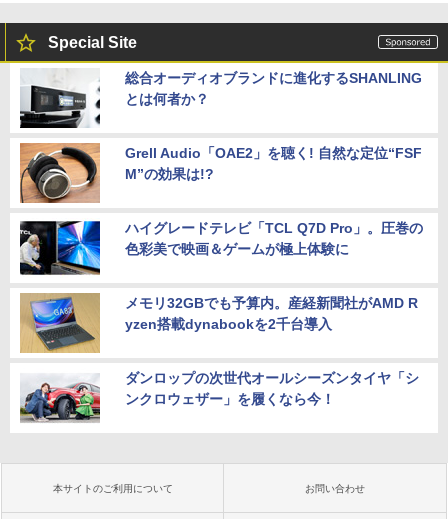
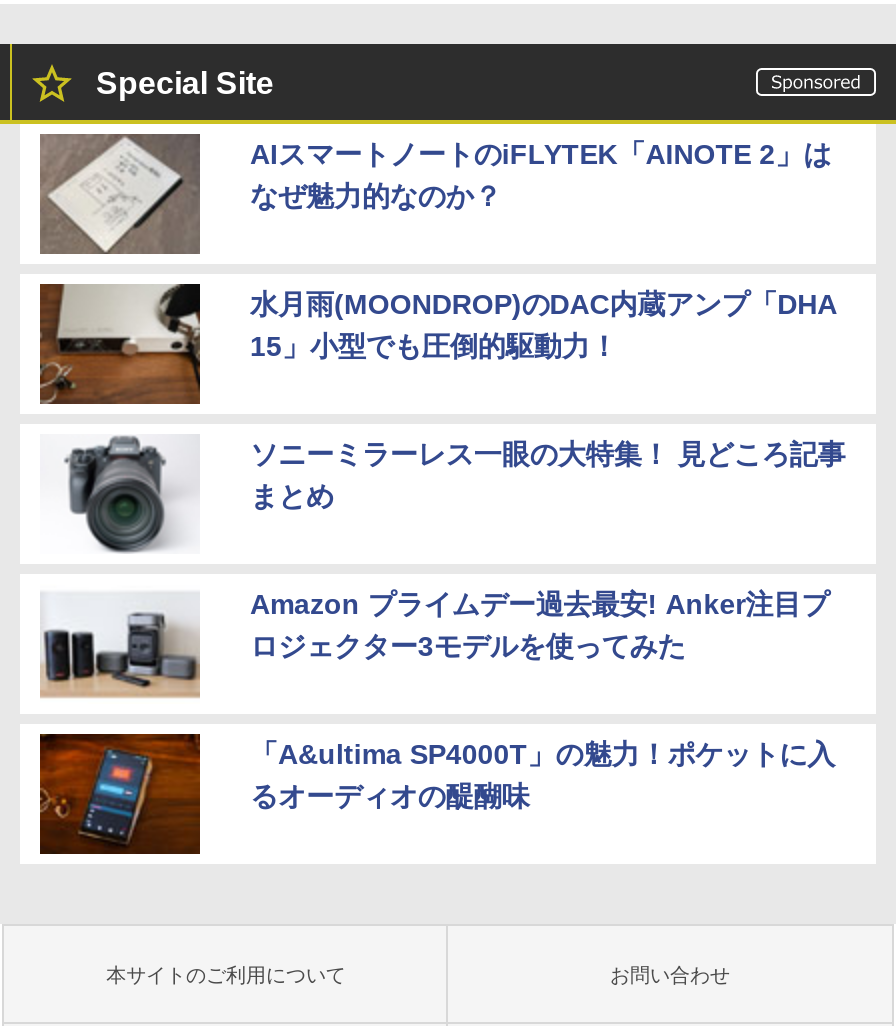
- [image]
- 総合オーディオブランドに進化するSHANLING
- とは何者か？
+ [image]
+ AIスマートノートのiFLYTEK「AINOTE 2」は
+ なぜ魅力的なのか？

- [image]
- Grell Audio「OAE2」を聴く! 自然な定位“FSF
- M”の効果は!?
+ [image]
+ 水月雨(MOONDROP)のDAC内蔵アンプ「DHA
+ 15」小型でも圧倒的駆動力！

- [image]
- ハイグレードテレビ「TCL Q7D Pro」。圧巻の
- 色彩美で映画＆ゲームが極上体験に
+ [image]
+ ソニーミラーレス一眼の大特集！ 見どころ記事
+ まとめ

- [image]
- メモリ32GBでも予算内。産経新聞社がAMD R
- yzen搭載dynabookを2千台導入
+ [image]
+ Amazon プライムデー過去最安! Anker注目プ
+ ロジェクター3モデルを使ってみた

- [image]
- ダンロップの次世代オールシーズンタイヤ「シ
- ンクロウェザー」を履くなら今！
+ [image]
+ 「A&ultima SP4000T」の魅力！ポケットに入
+ るオーディオの醍醐味
